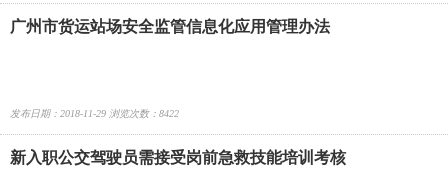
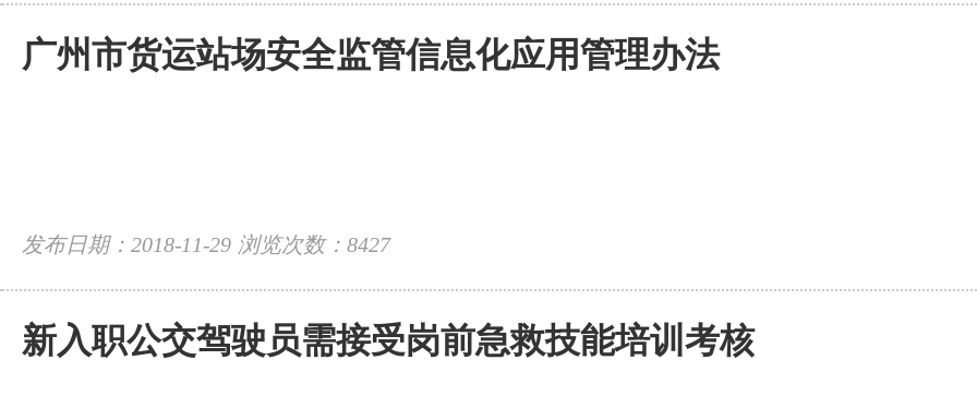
- 发布日期：2018-11-29 浏览次数：8422
+ 发布日期：2018-11-29 浏览次数：8427
